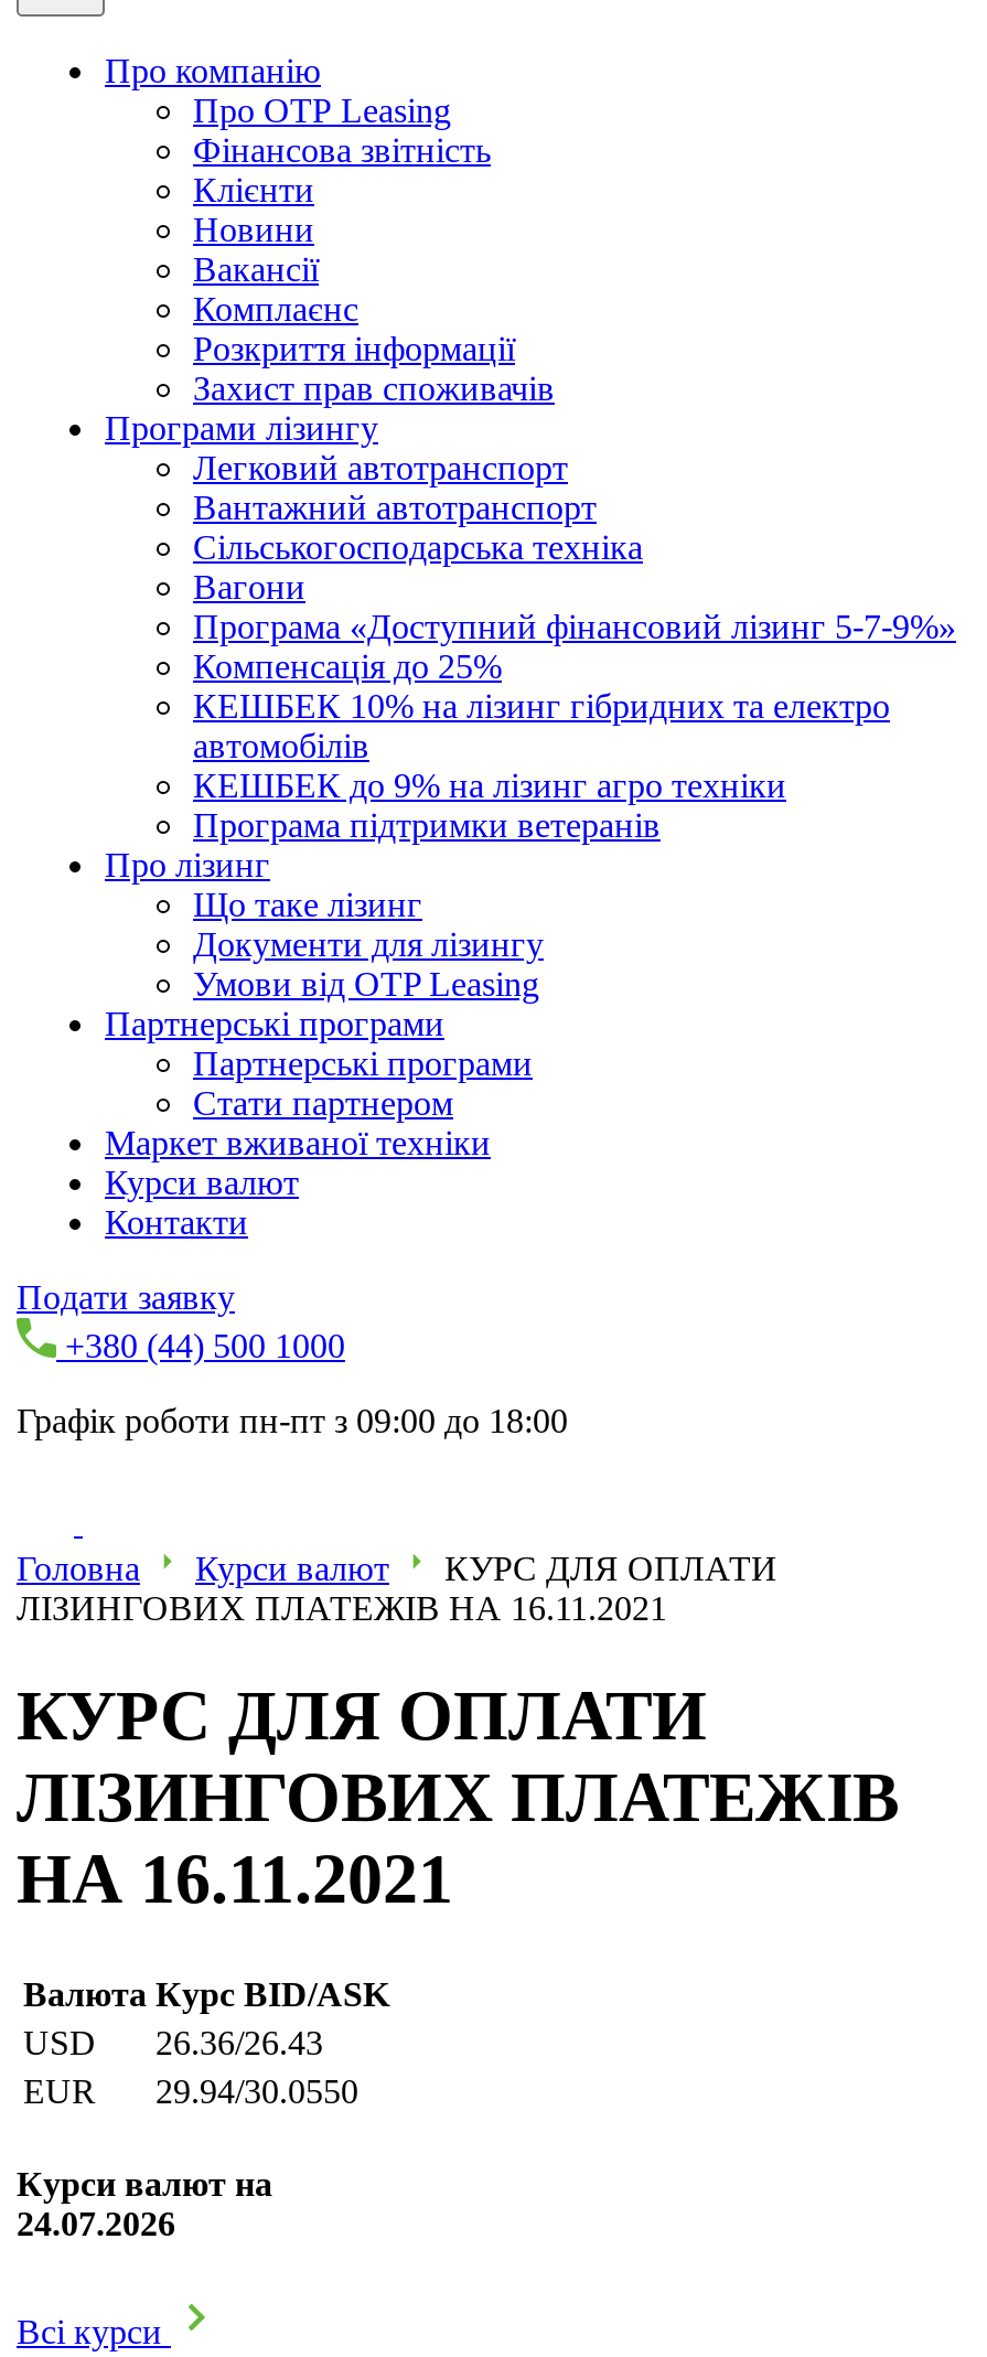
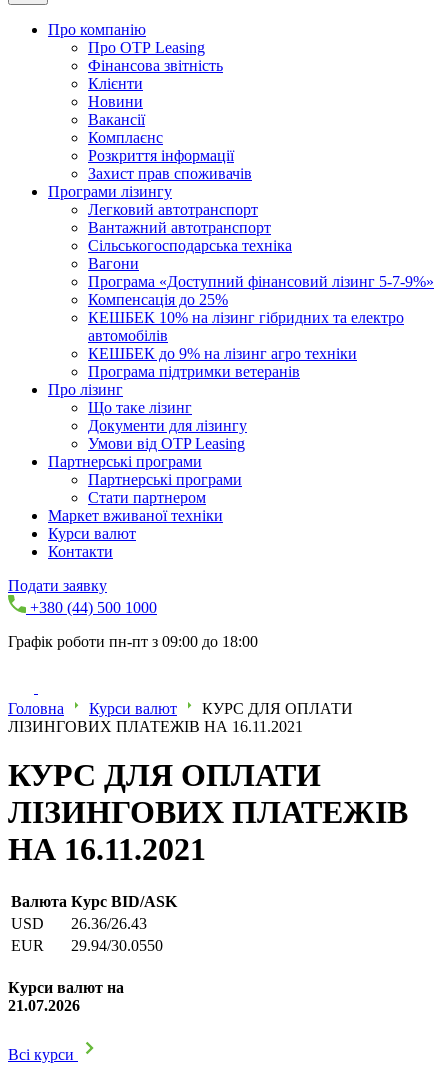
- 24.07.2026
+ 21.07.2026
